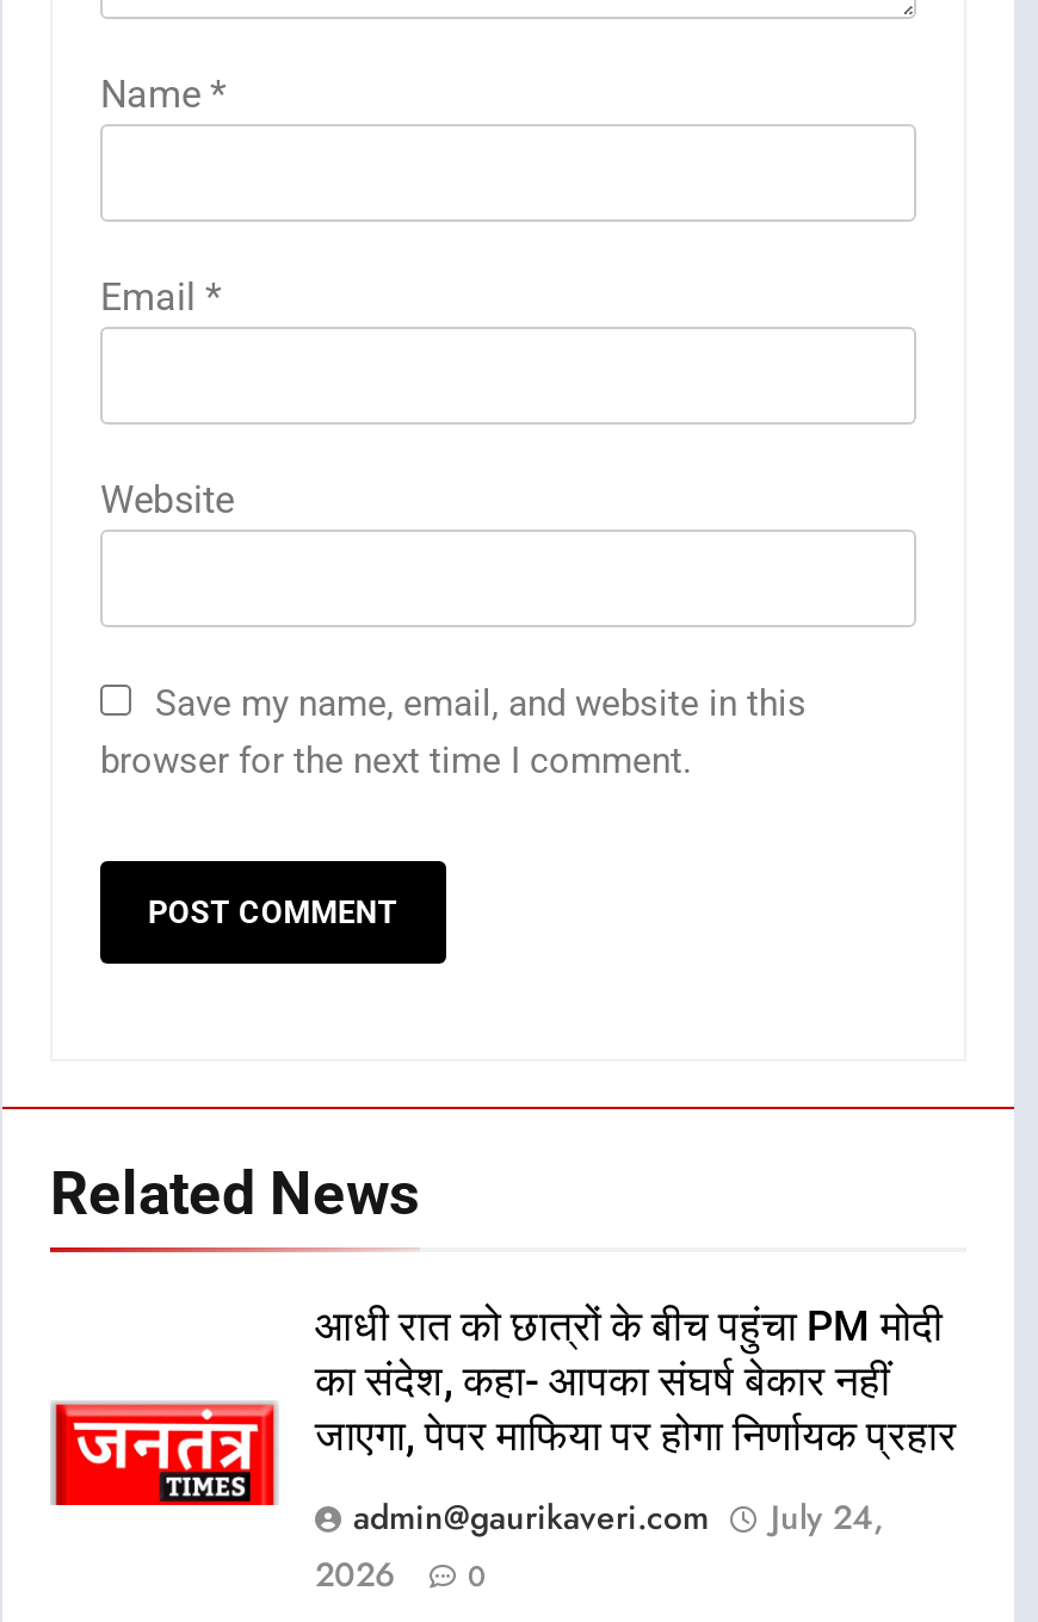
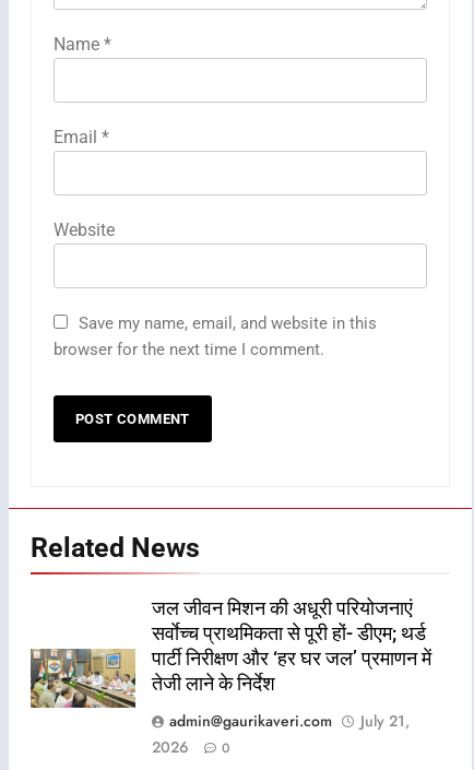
- [image]
- आधी रात को छात्रों के बीच पहुंचा PM मोदी
- का संदेश, कहा- आपका संघर्ष बेकार नहीं
- जाएगा, पेपर माफिया पर होगा निर्णायक प्रहार
+ [image]
+ जल जीवन मिशन की अधूरी परियोजनाएं
+ सर्वाेच्च प्राथमिकता से पूरी हों- डीएम; थर्ड
+ पार्टी निरीक्षण और ‘हर घर जल’ प्रमाणन में
+ तेजी लाने के निर्देश

- admin@gaurikaveri.com July 24,
+ admin@gaurikaveri.com July 21,
